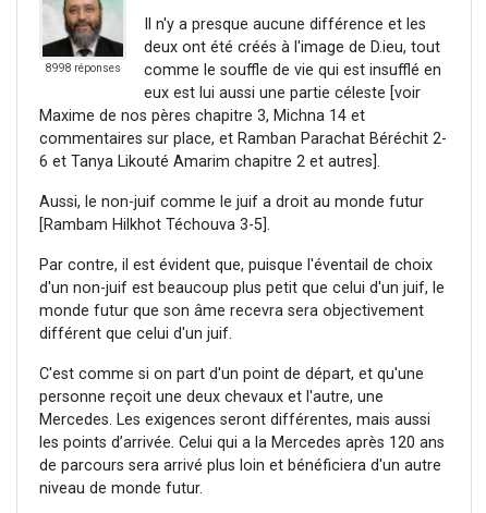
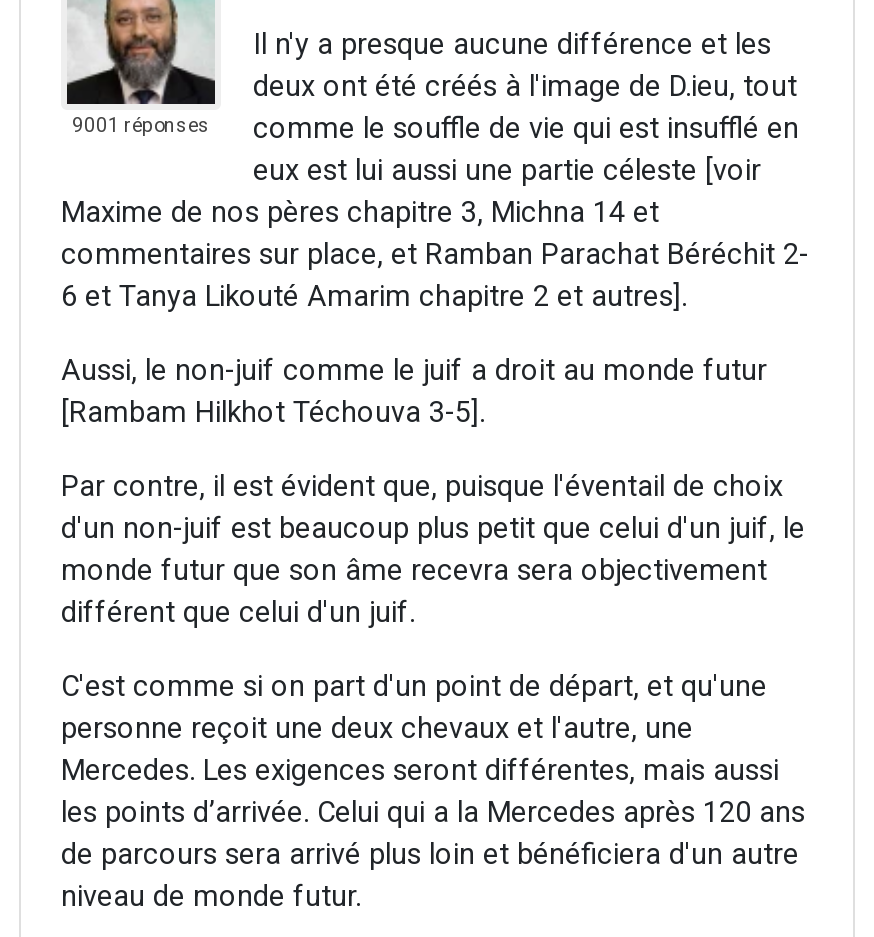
- 8998 réponses comme le souffle de vie qui est insufflé en
+ 9001 réponses comme le souffle de vie qui est insufflé en
